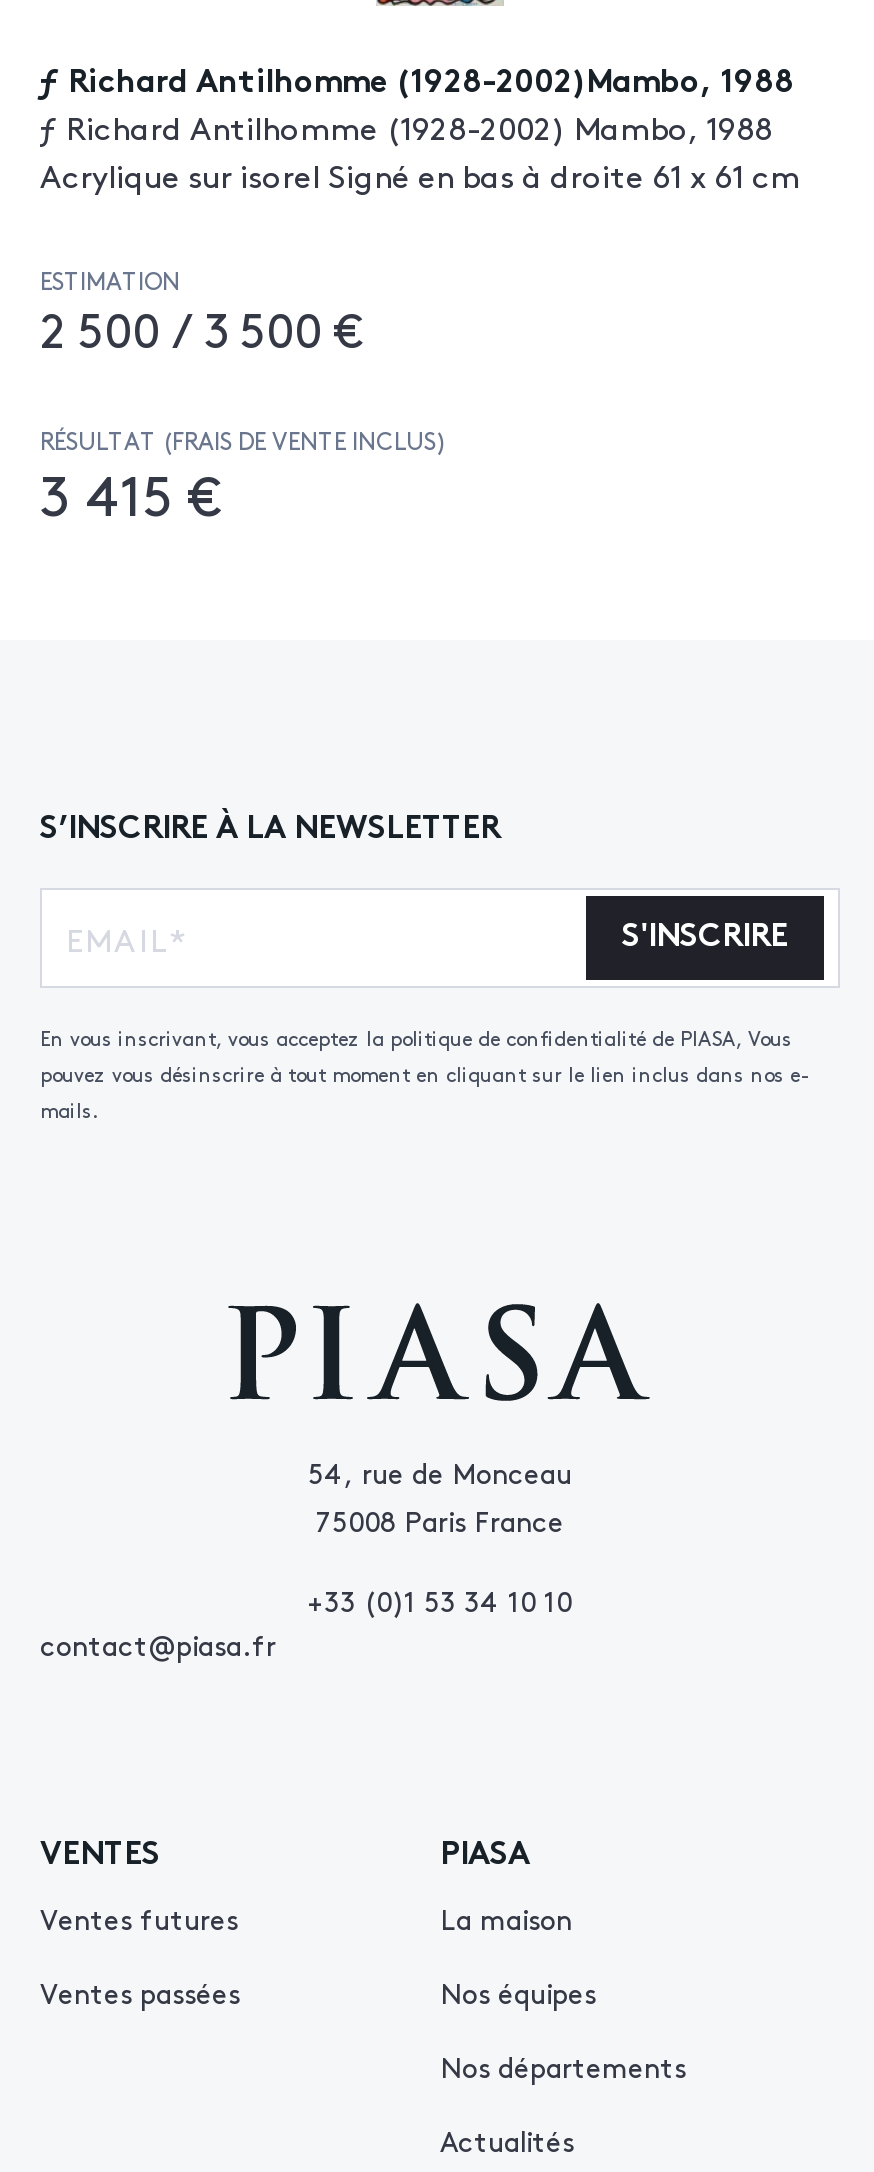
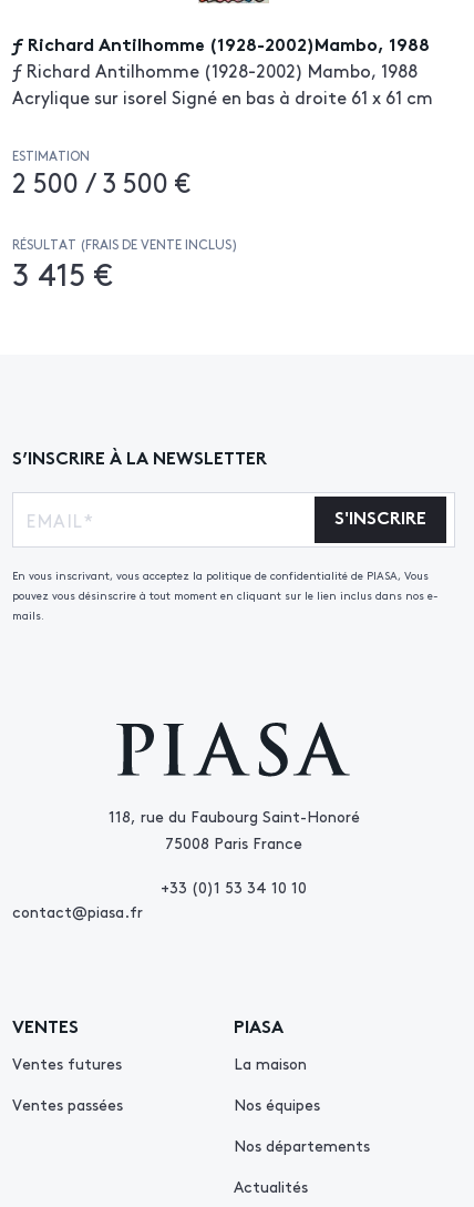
- 54, rue de Monceau
+ 118, rue du Faubourg Saint-Honoré
